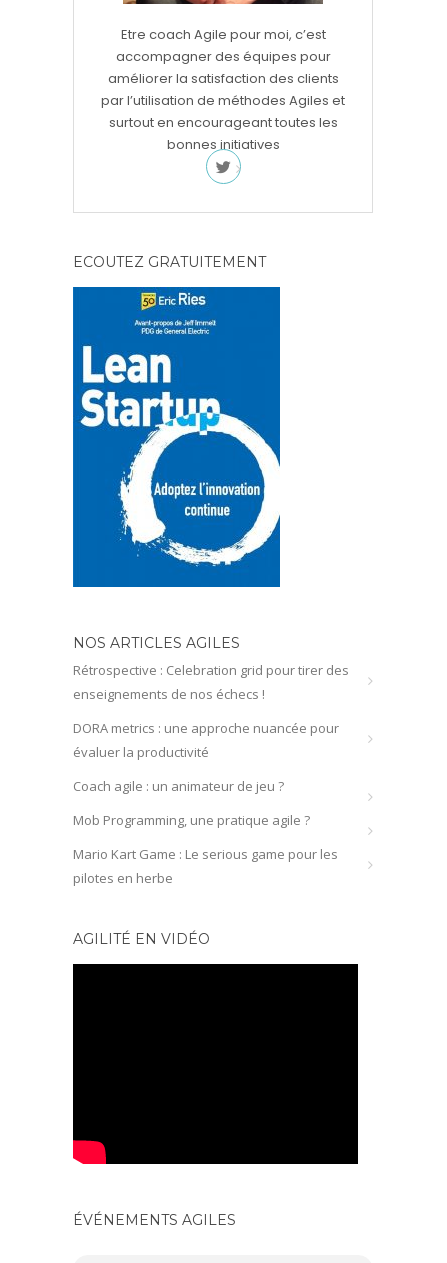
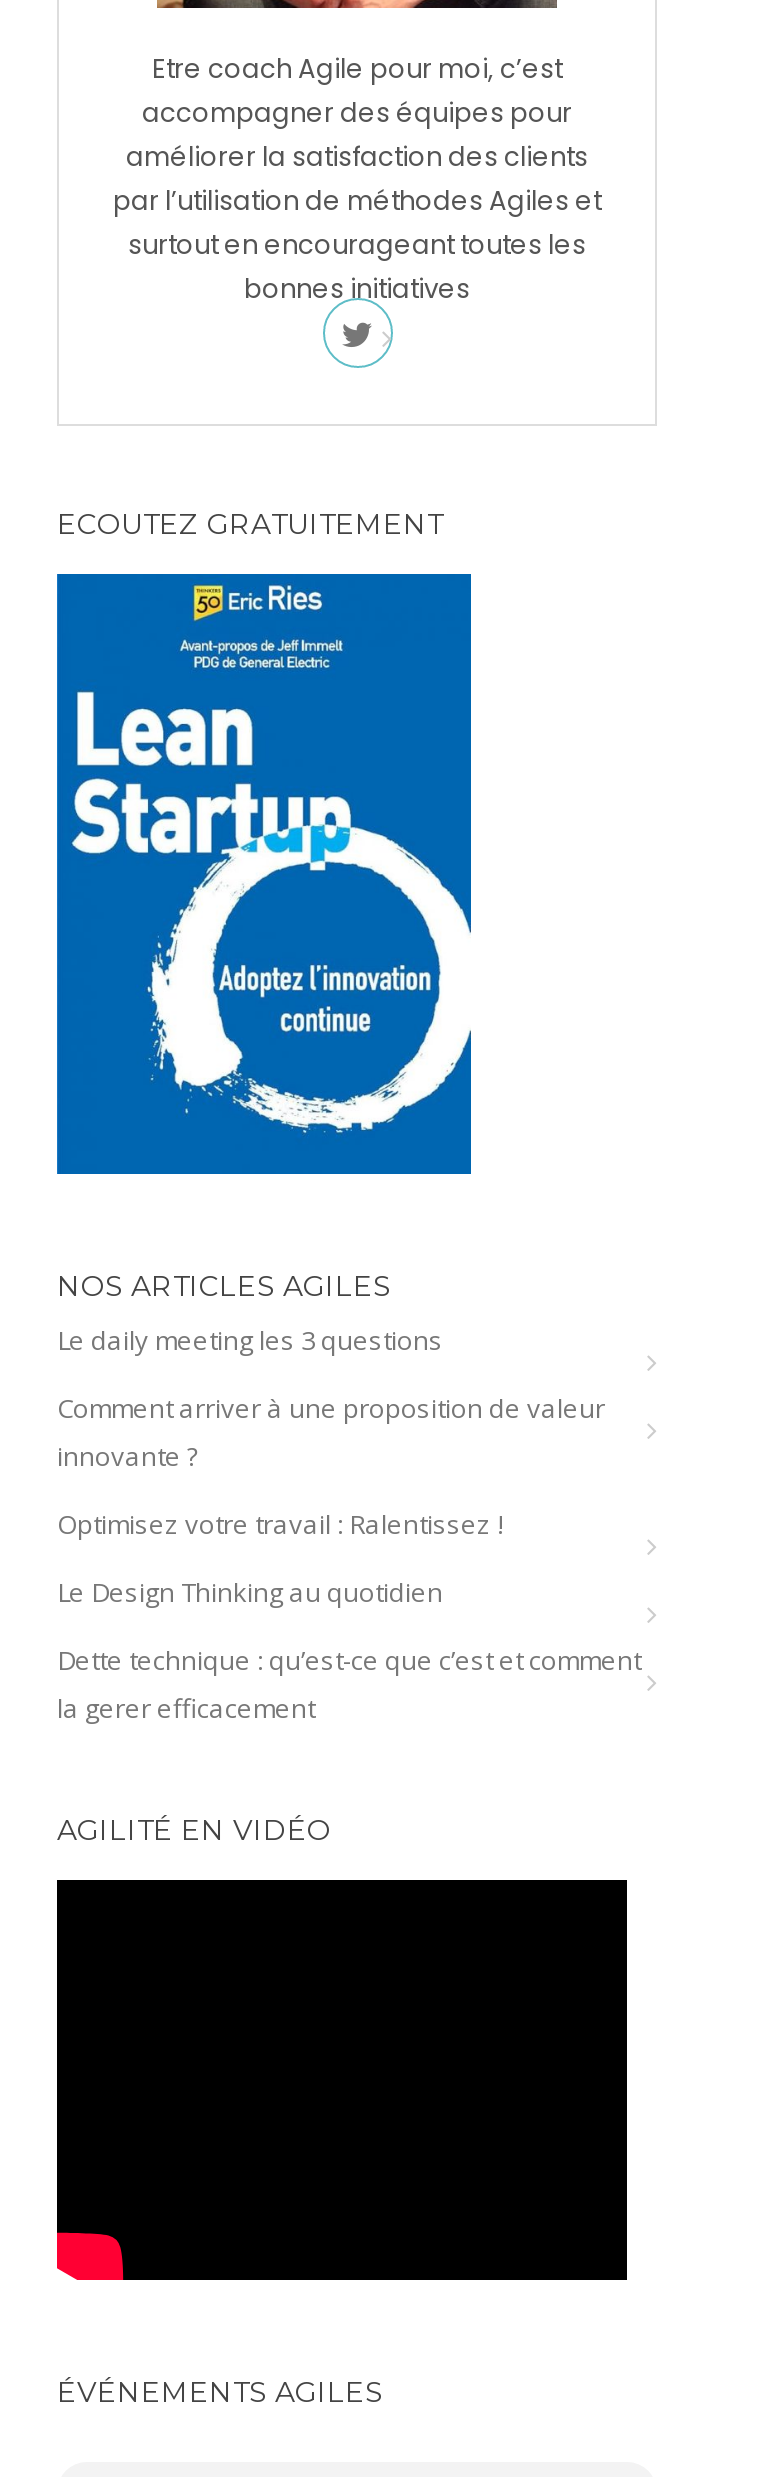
- Rétrospective : Celebration grid pour tirer des
- enseignements de nos échecs !
+ Le daily meeting les 3 questions

- DORA metrics : une approche nuancée pour
- évaluer la productivité
+ Comment arriver à une proposition de valeur
+ innovante ?

- Coach agile : un animateur de jeu ?
+ Optimisez votre travail : Ralentissez !

- Mob Programming, une pratique agile ?
+ Le Design Thinking au quotidien

- Mario Kart Game : Le serious game pour les
- pilotes en herbe
+ Dette technique : qu’est-ce que c’est et comment
+ la gerer efficacement
